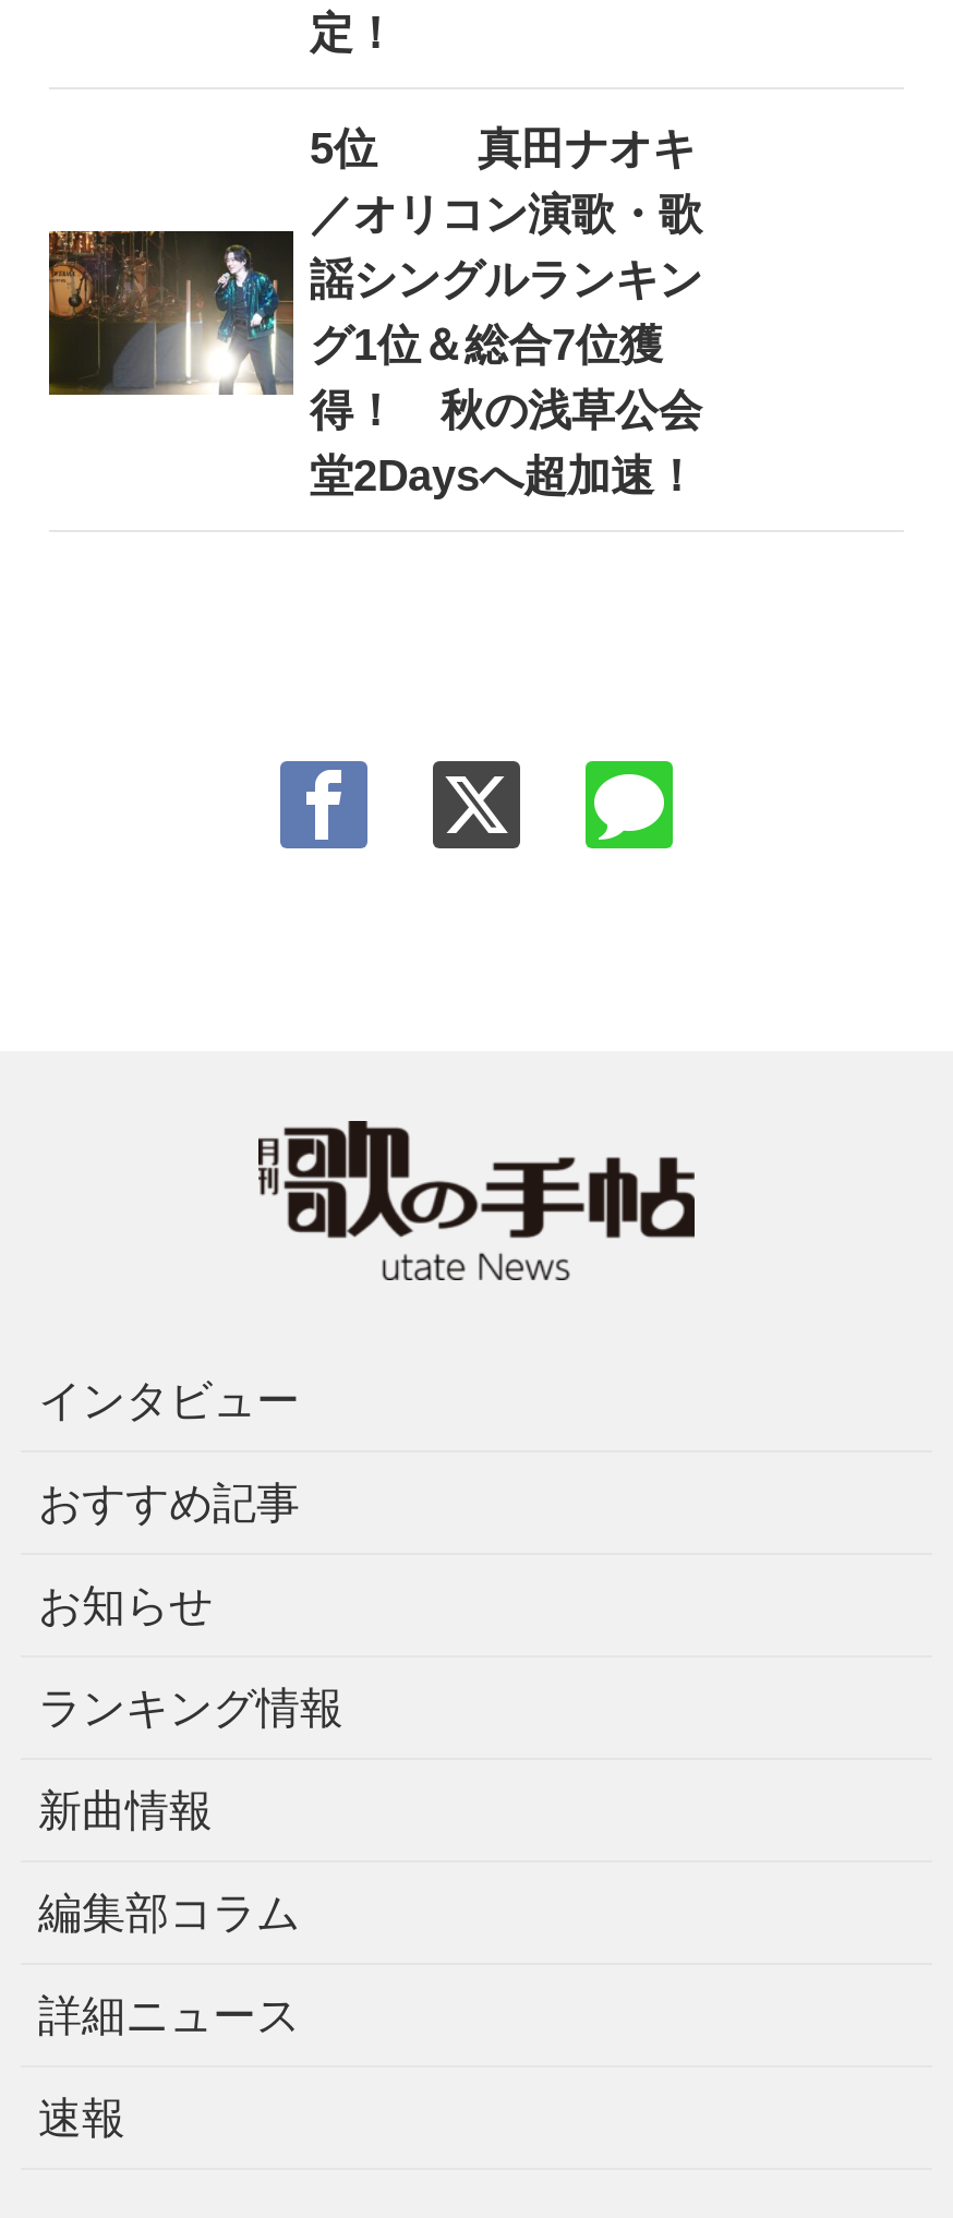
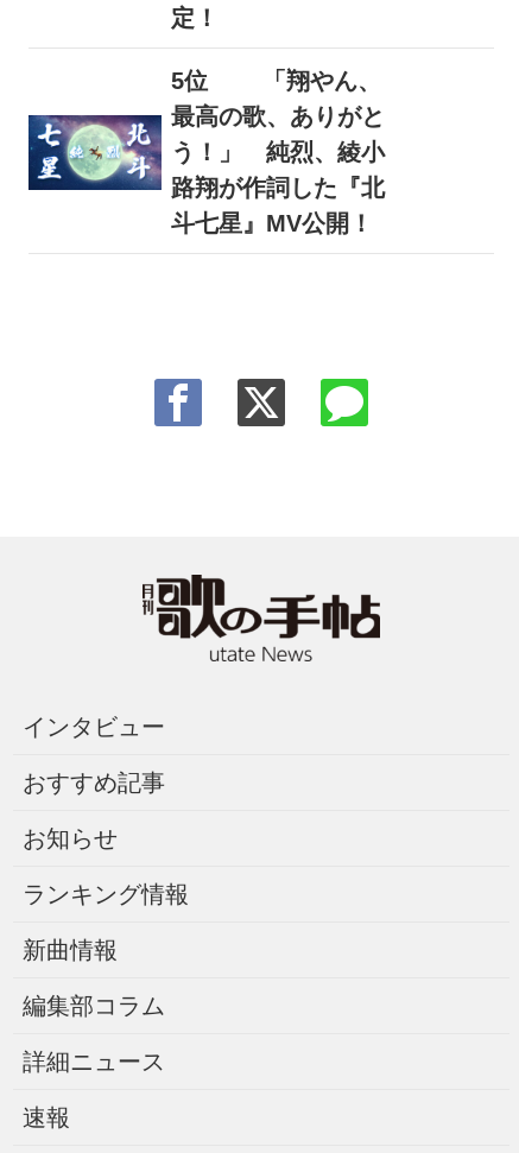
- [image]
- 5位 真田ナオキ
- ／オリコン演歌・歌
- 謡シングルランキン
- グ1位＆総合7位獲
- 得！ 秋の浅草公会
- 堂2Daysへ超加速！
+ [image]
+ 5位 「翔やん、
+ 最高の歌、ありがと
+ う！」 純烈、綾小
+ 路翔が作詞した『北
+ 斗七星』MV公開！
